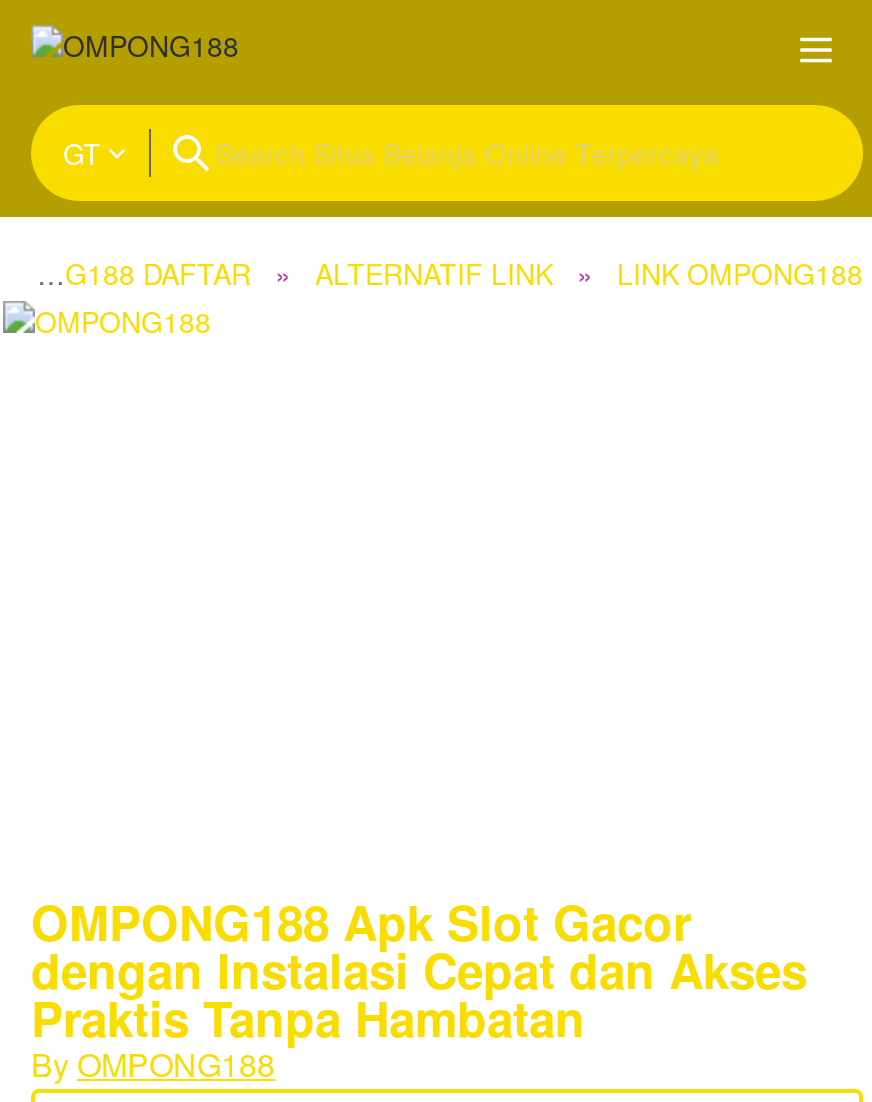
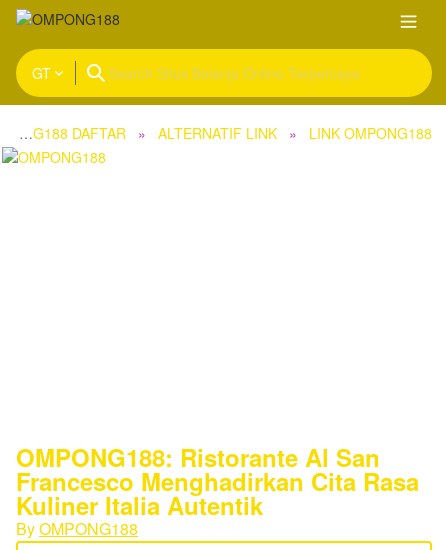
- OMPONG188 Apk Slot Gacor
- dengan Instalasi Cepat dan Akses
- Praktis Tanpa Hambatan
+ OMPONG188: Ristorante Al San
+ Francesco Menghadirkan Cita Rasa
+ Kuliner Italia Autentik
